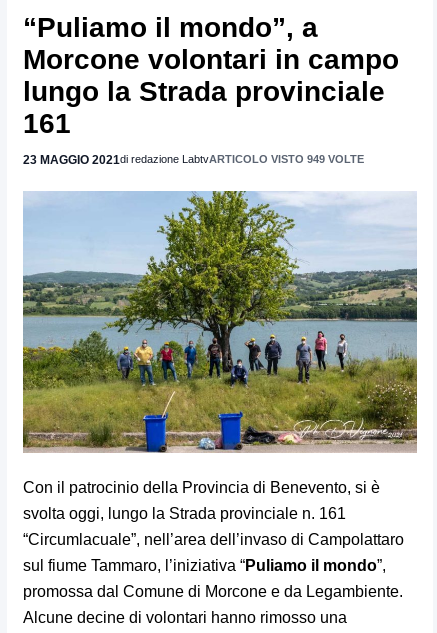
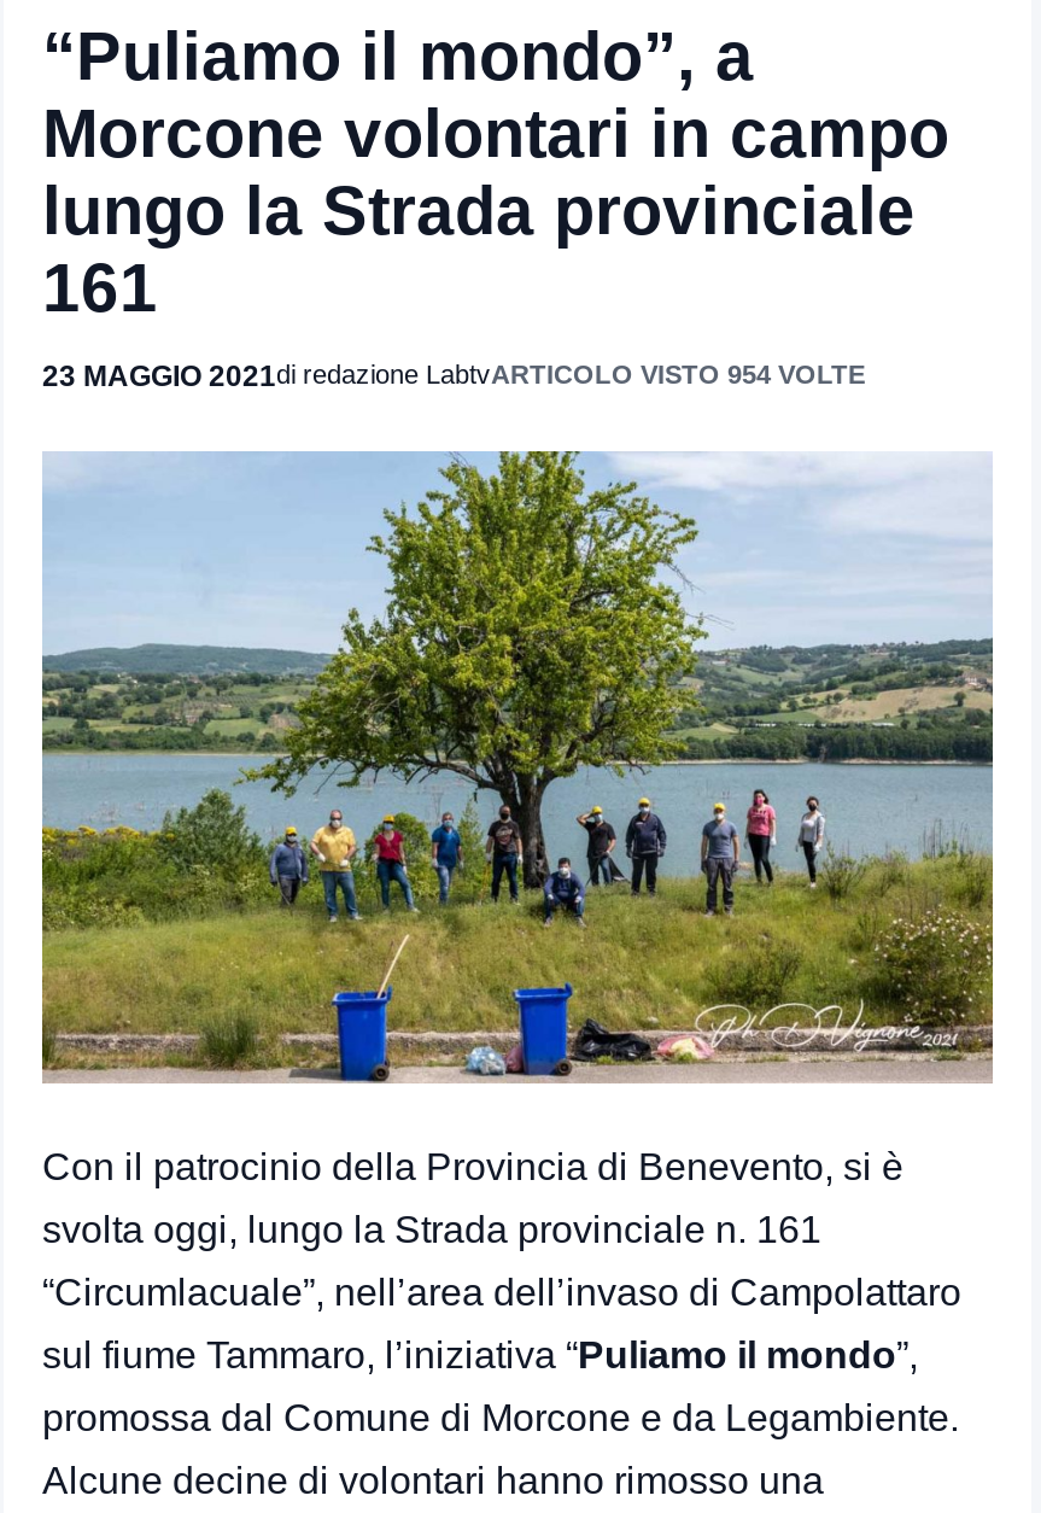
- 23 MAGGIO 2021di redazione LabtvARTICOLO VISTO 949 VOLTE
+ 23 MAGGIO 2021di redazione LabtvARTICOLO VISTO 954 VOLTE
